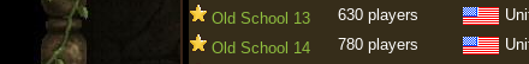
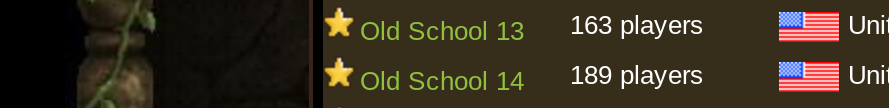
- Old School 13 630 players
+ Old School 13 163 players

- Old School 14 780 players
+ Old School 14 189 players
